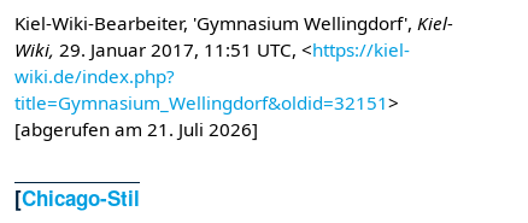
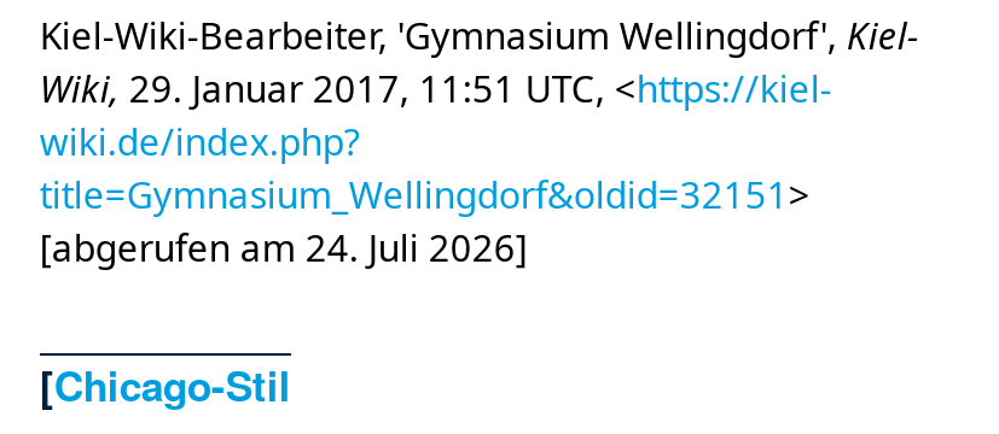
- [abgerufen am 21. Juli 2026]
+ [abgerufen am 24. Juli 2026]
